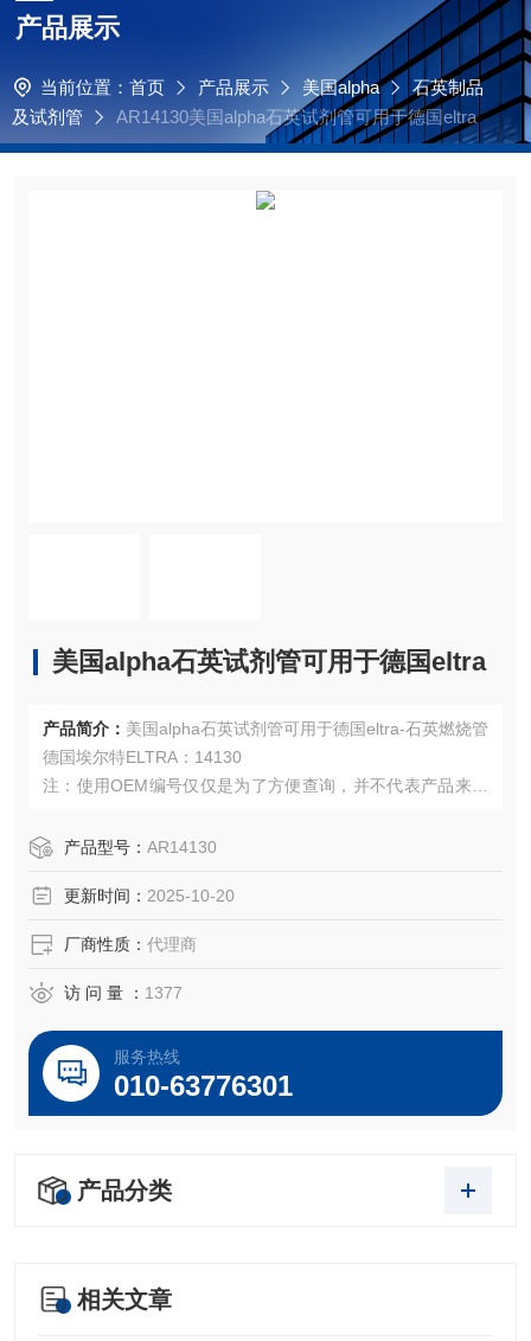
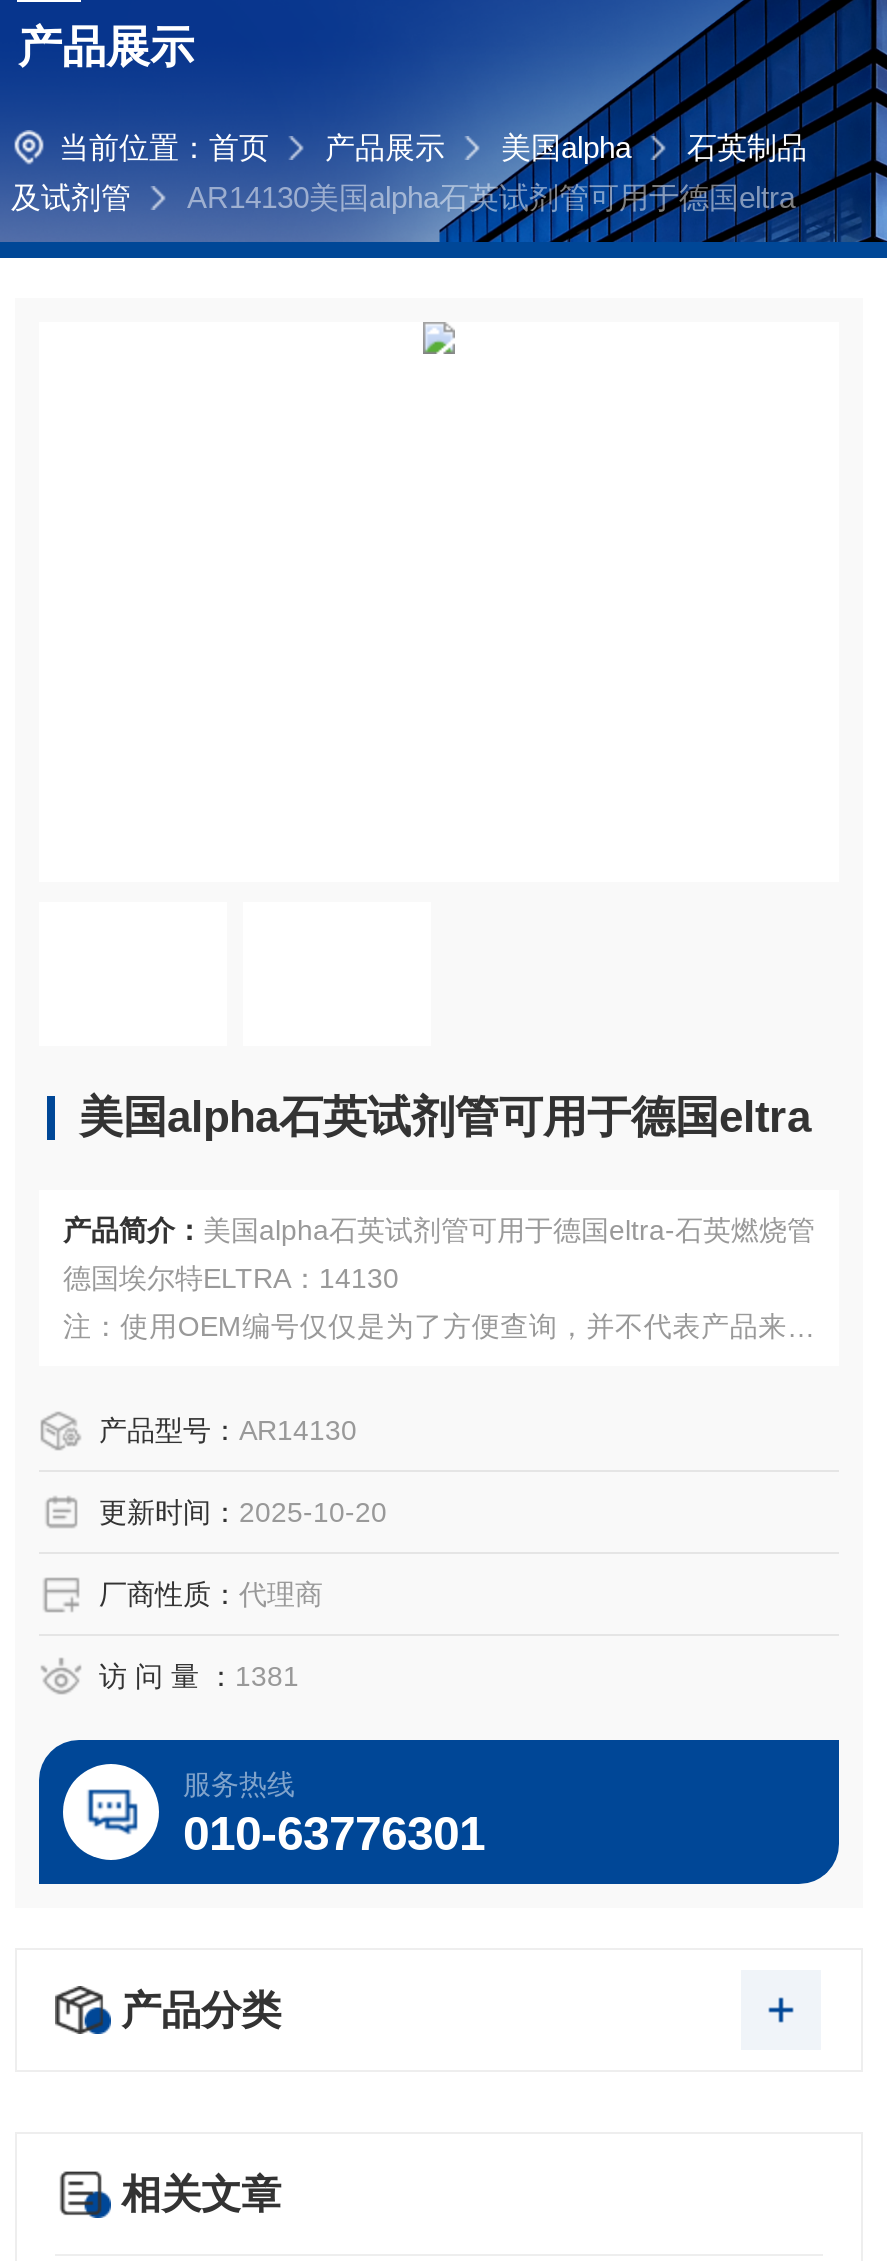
- 访 问 量 ：1377
+ 访 问 量 ：1381
